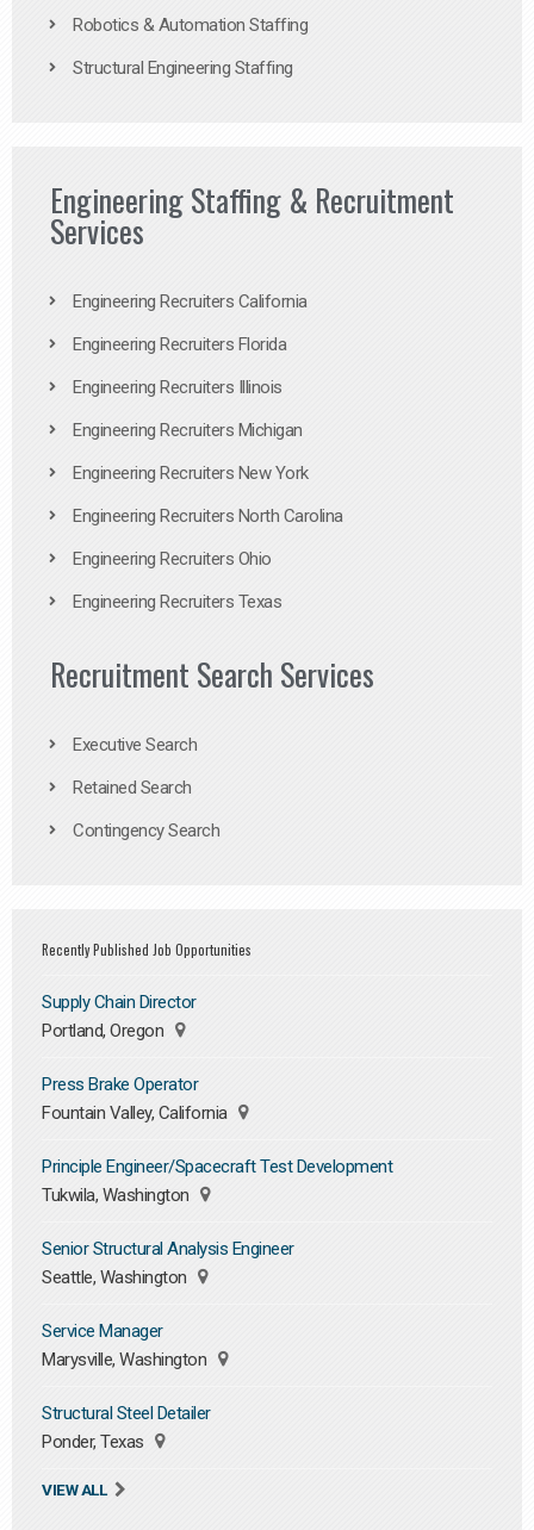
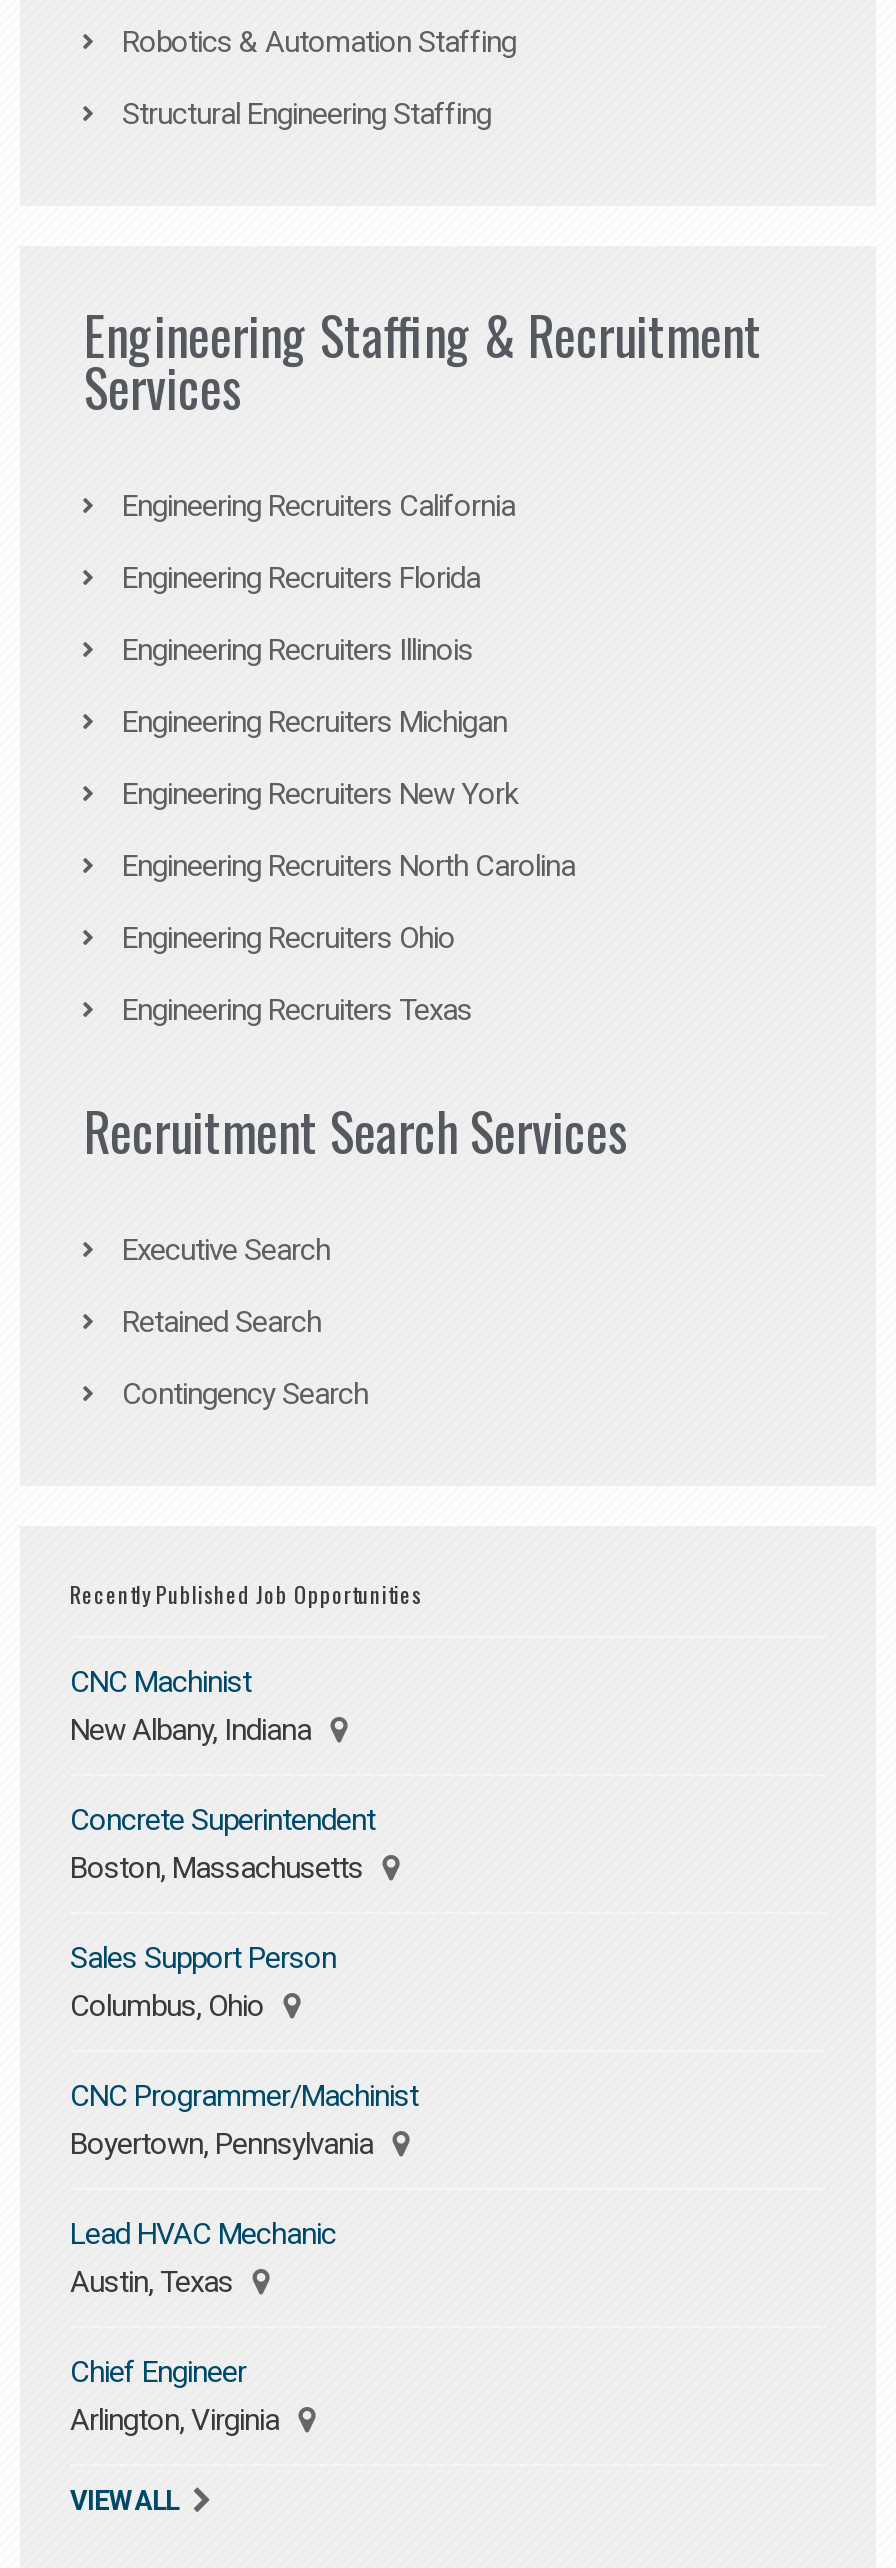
- Supply Chain Director
- Portland, Oregon
+ CNC Machinist
+ New Albany, Indiana

- Press Brake Operator
- Fountain Valley, California
+ Concrete Superintendent
+ Boston, Massachusetts

- Principle Engineer/Spacecraft Test Development
- Tukwila, Washington
+ Sales Support Person
+ Columbus, Ohio

- Senior Structural Analysis Engineer
- Seattle, Washington
+ CNC Programmer/Machinist
+ Boyertown, Pennsylvania

- Service Manager
- Marysville, Washington
+ Lead HVAC Mechanic
+ Austin, Texas

- Structural Steel Detailer
- Ponder, Texas
+ Chief Engineer
+ Arlington, Virginia
